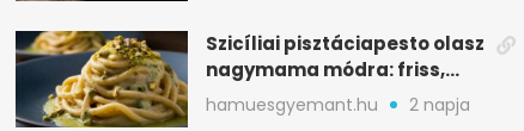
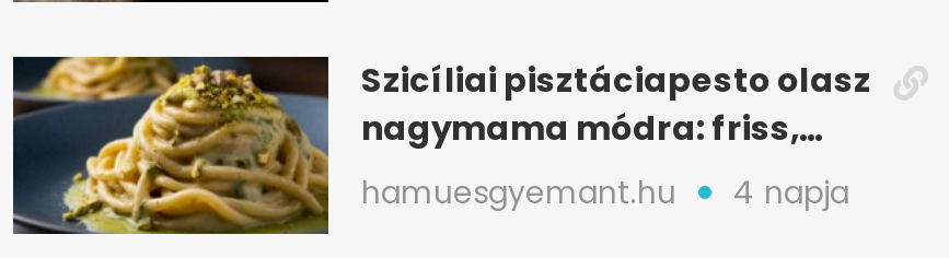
- 2 napja
+ 4 napja
